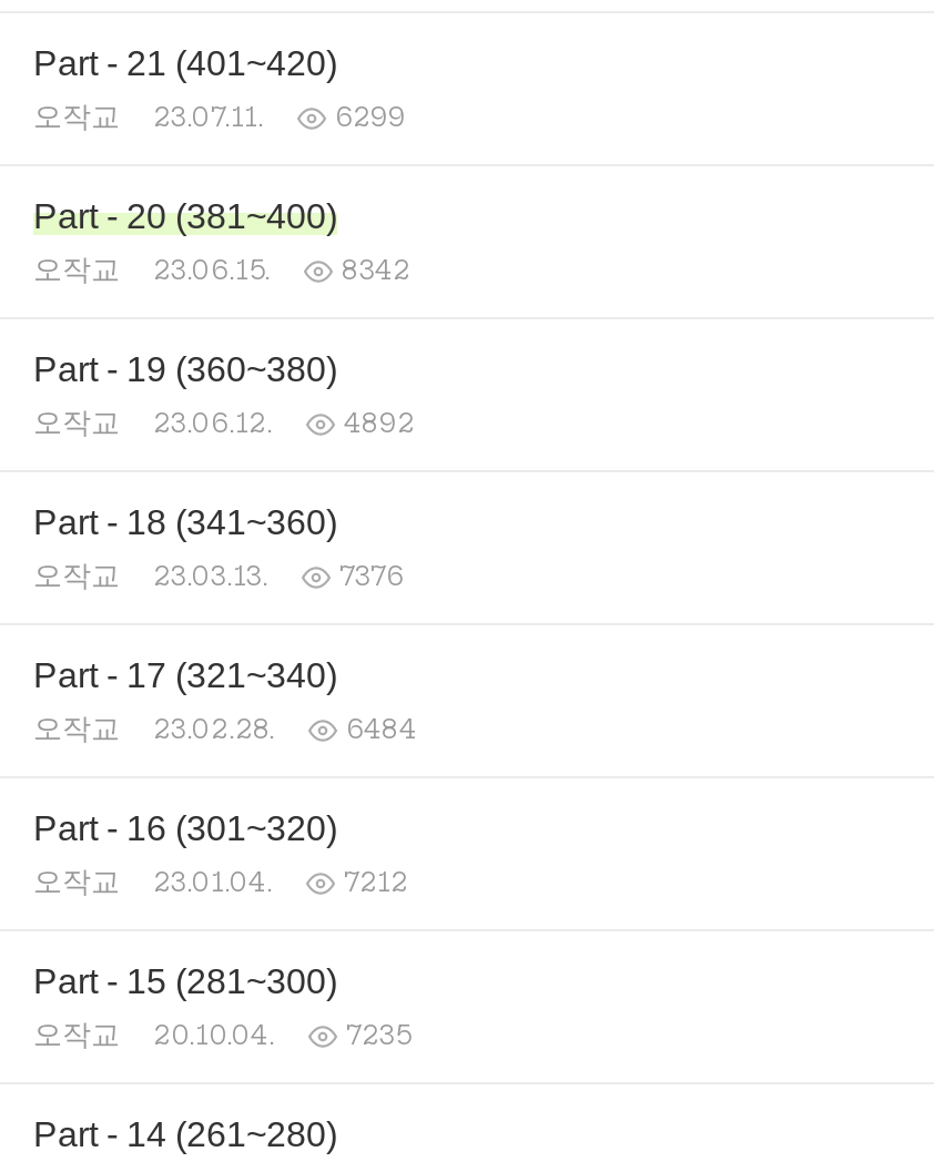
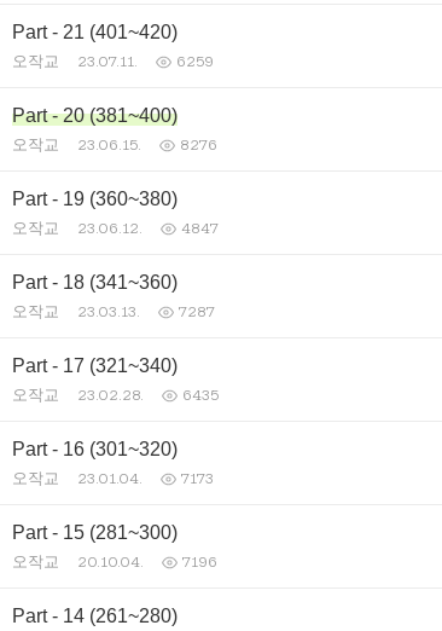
- 오작교 23.07.11. 6299
+ 오작교 23.07.11. 6259

- 오작교 23.06.15. 8342
+ 오작교 23.06.15. 8276

- 오작교 23.06.12. 4892
+ 오작교 23.06.12. 4847

- 오작교 23.03.13. 7376
+ 오작교 23.03.13. 7287

- 오작교 23.02.28. 6484
+ 오작교 23.02.28. 6435

- 오작교 23.01.04. 7212
+ 오작교 23.01.04. 7173

- 오작교 20.10.04. 7235
+ 오작교 20.10.04. 7196
